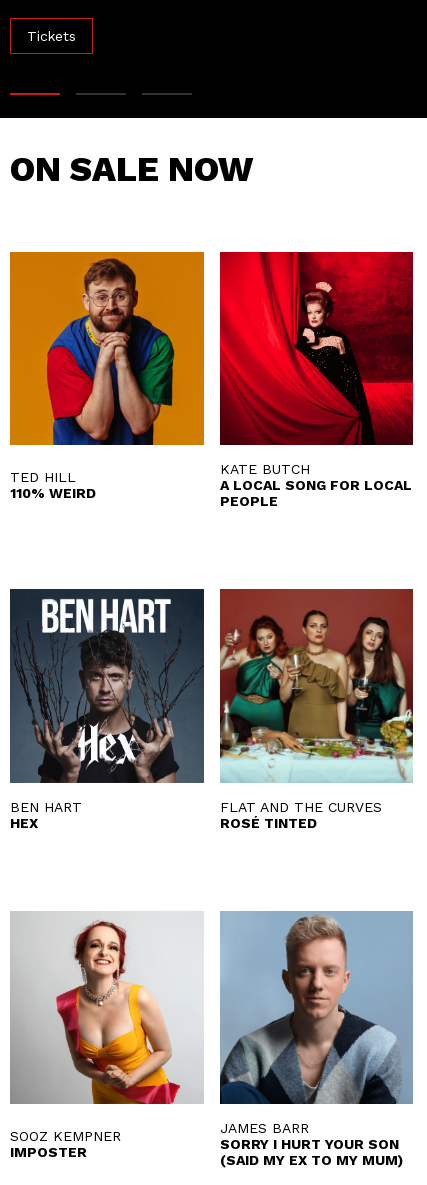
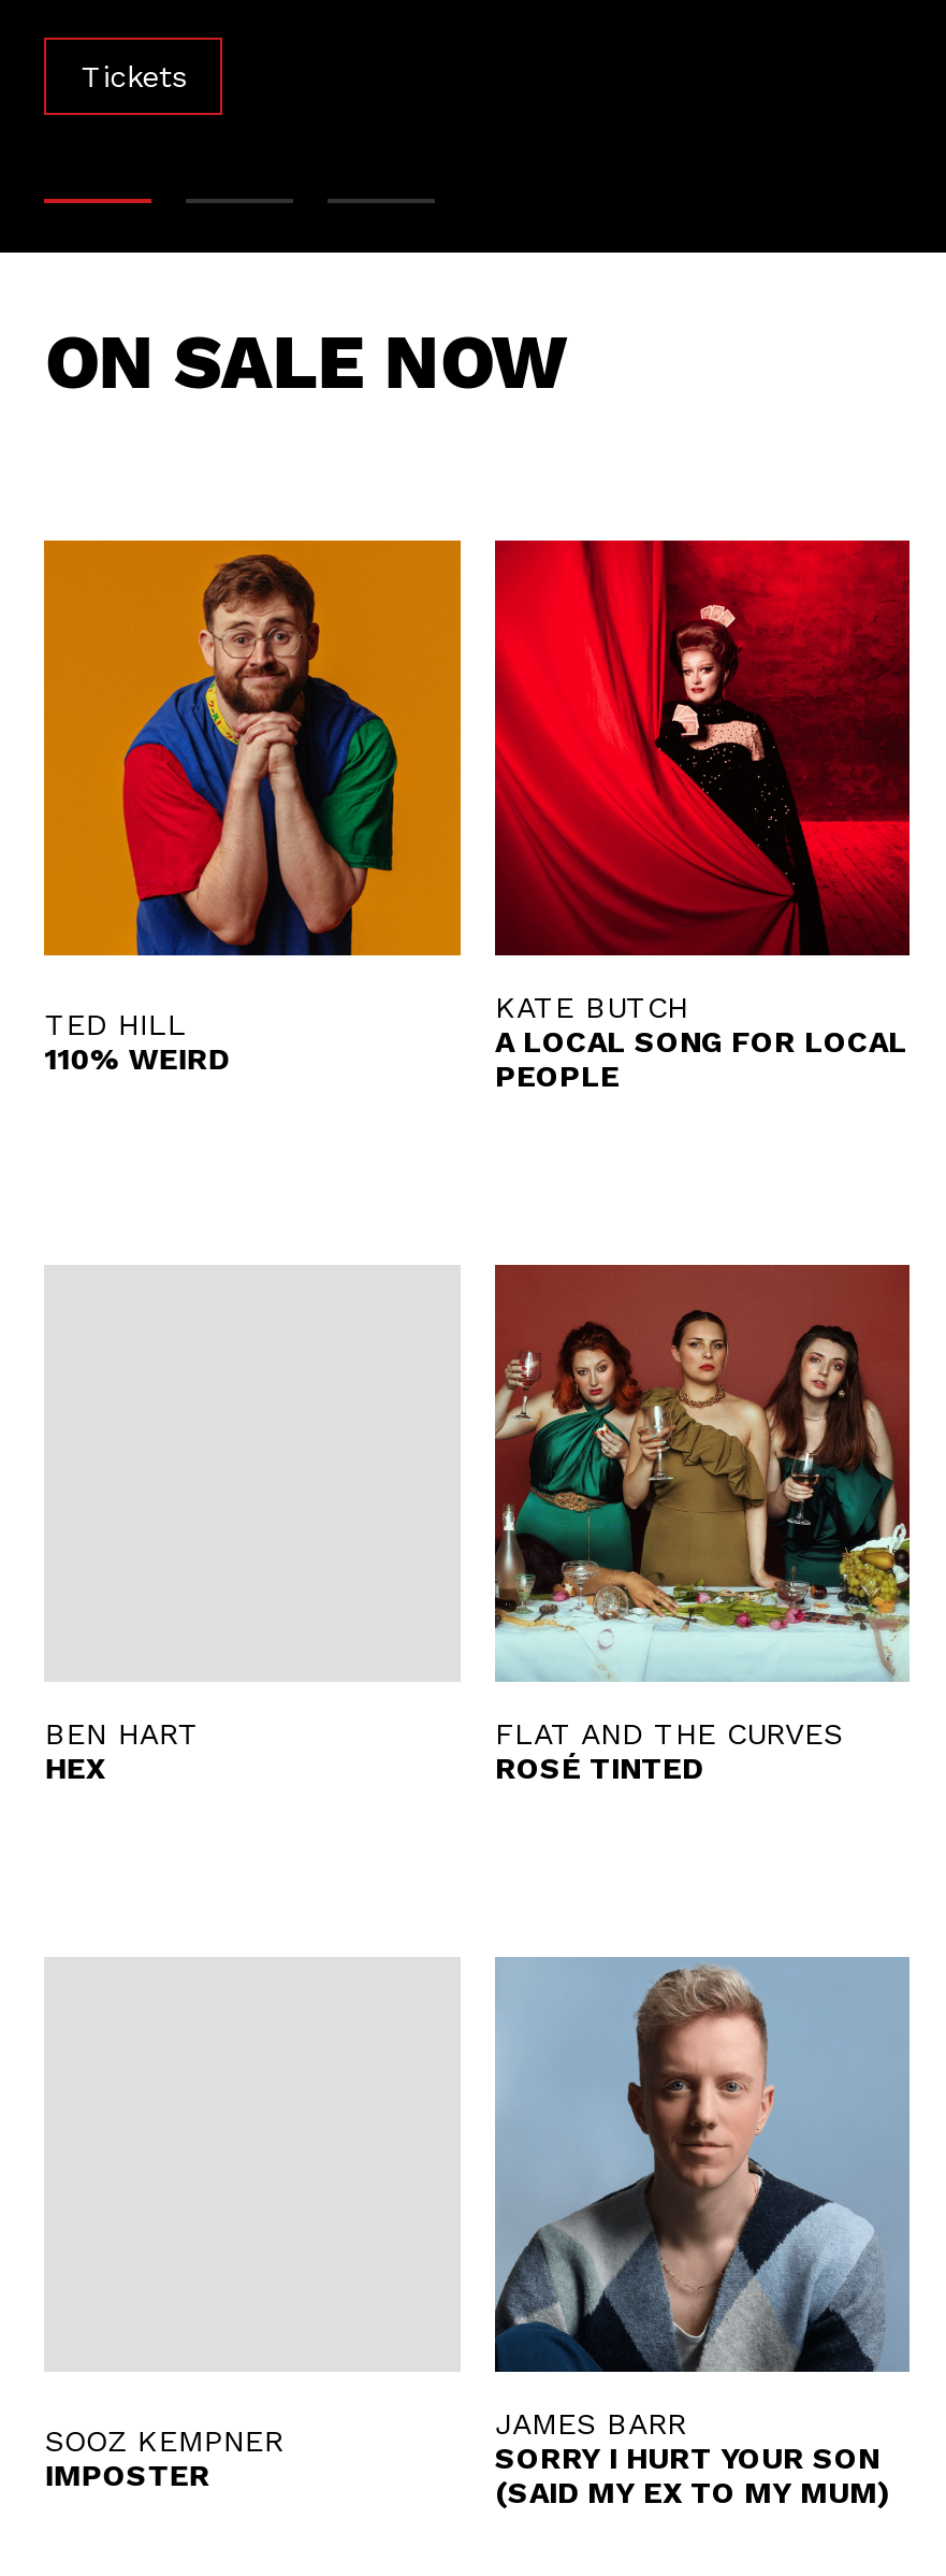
- [image]

- [image]
